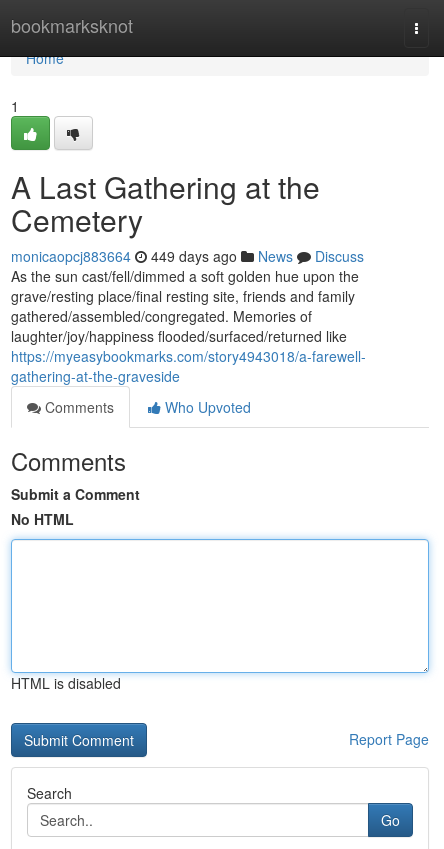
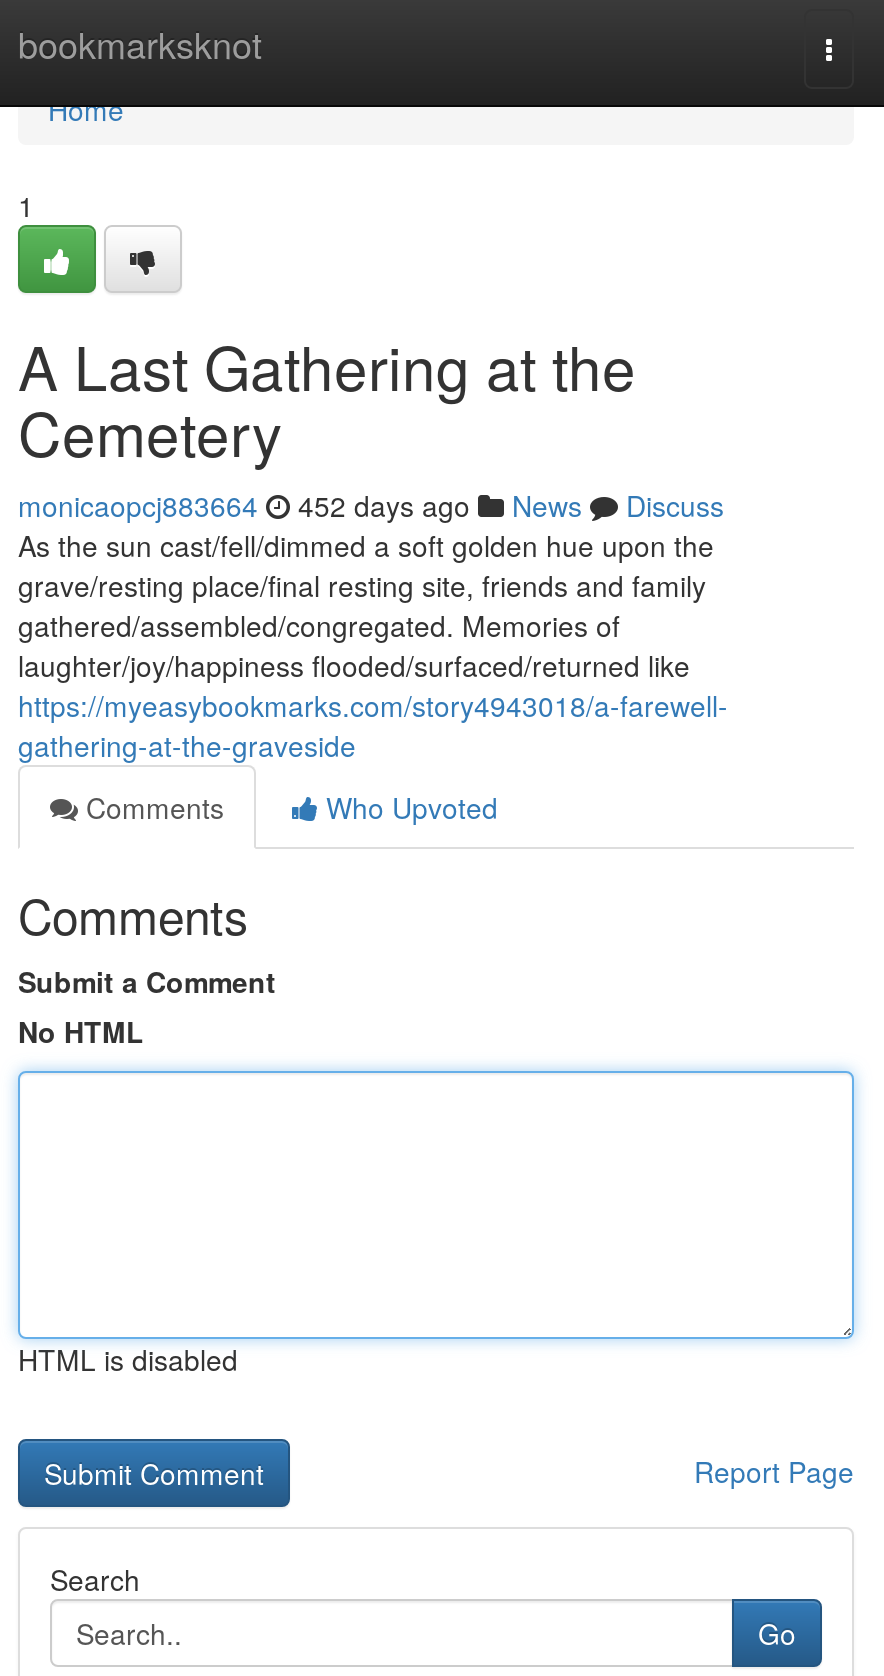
- monicaopcj883664 449 days ago News Discuss
+ monicaopcj883664 452 days ago News Discuss
